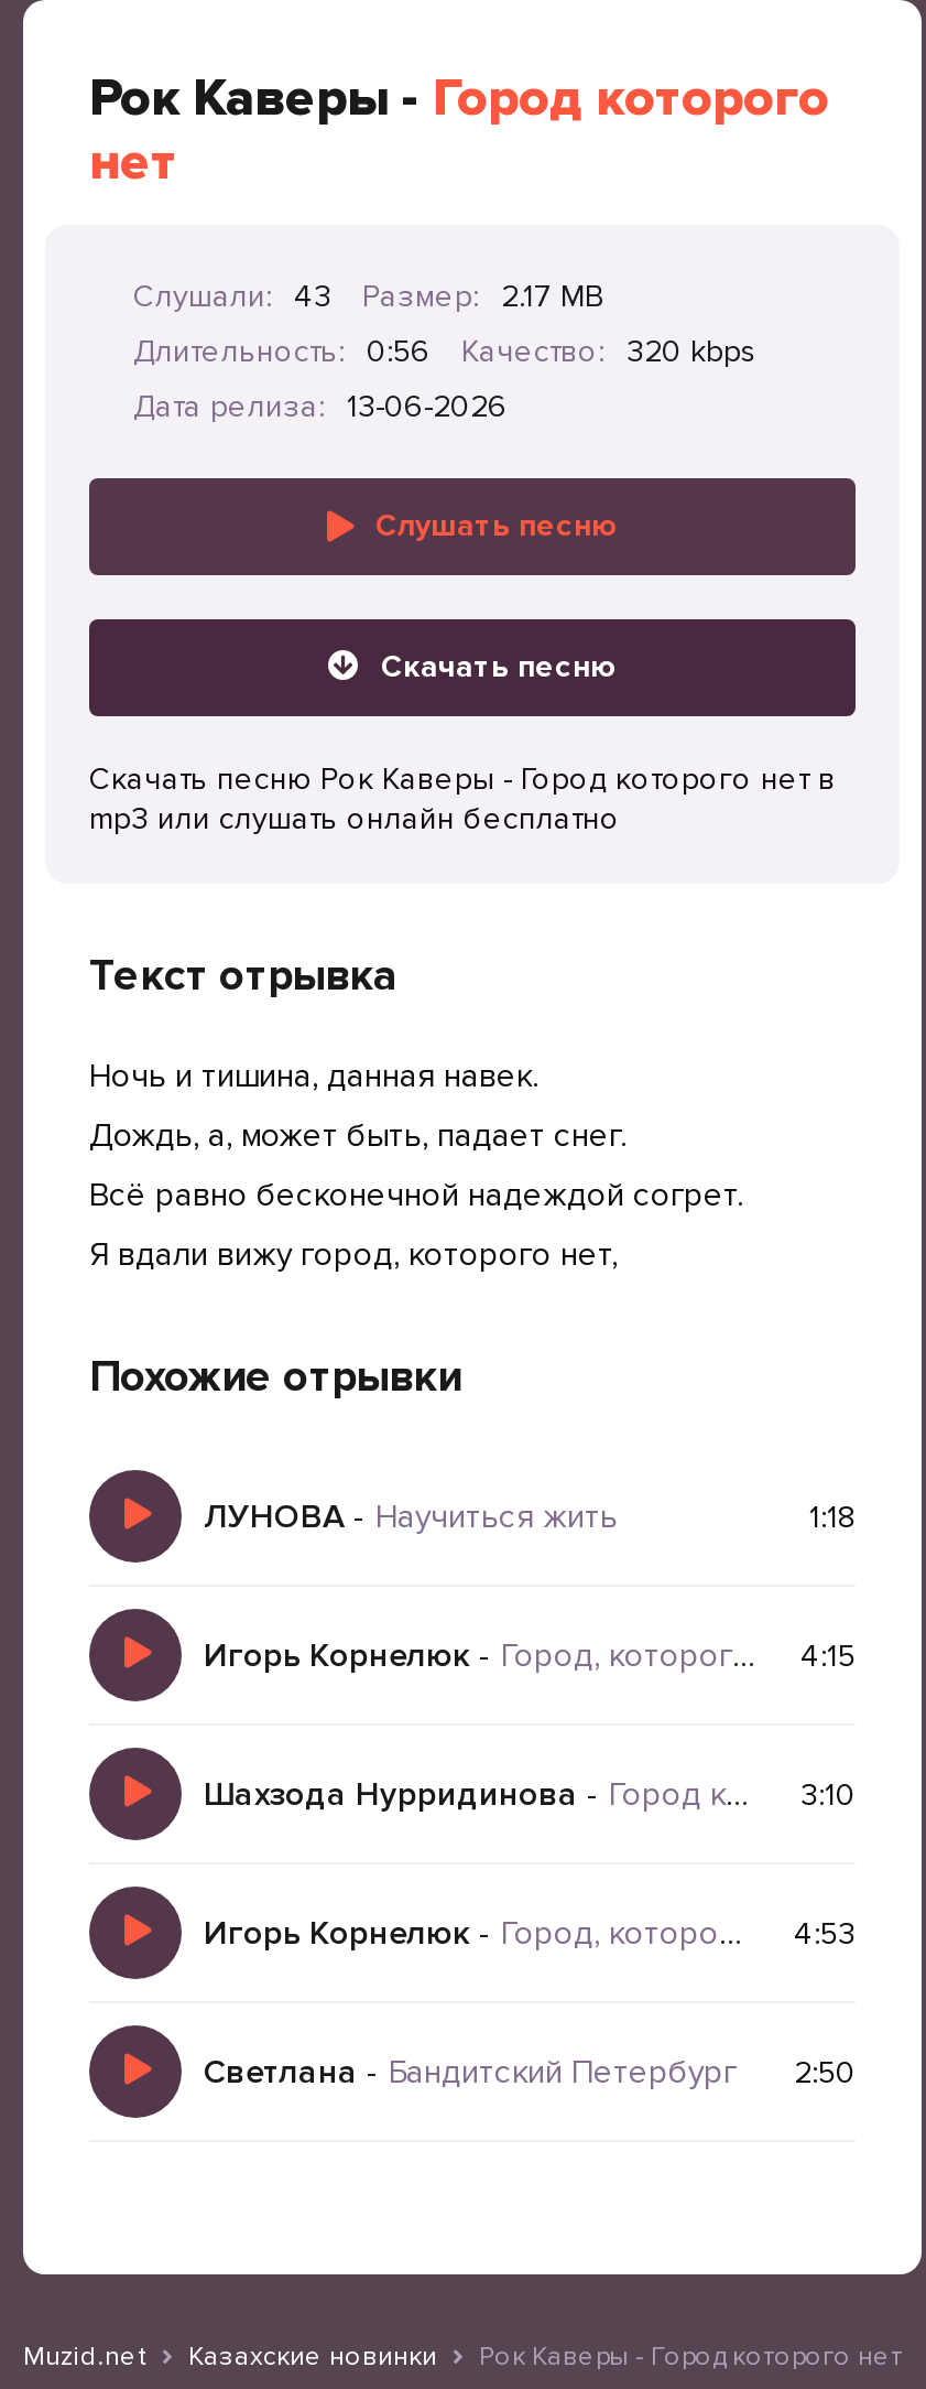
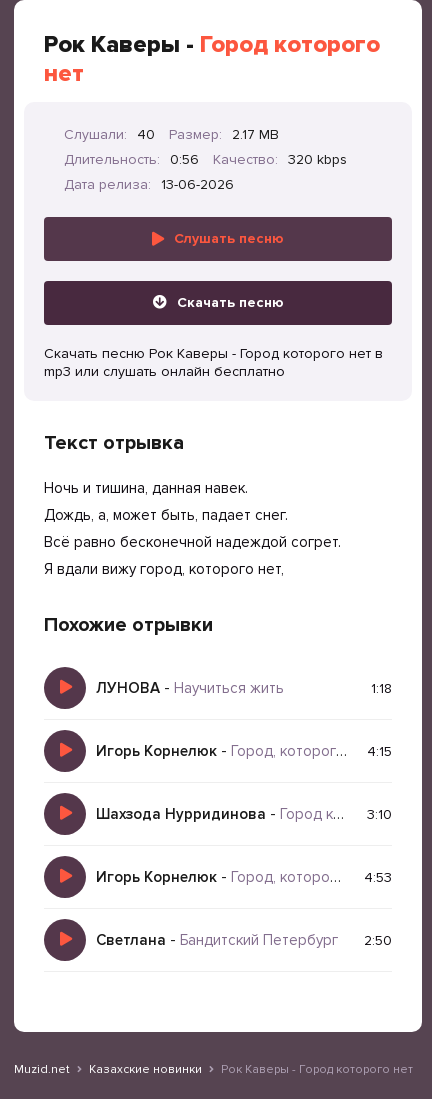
- Слушали: 43
+ Слушали: 40
